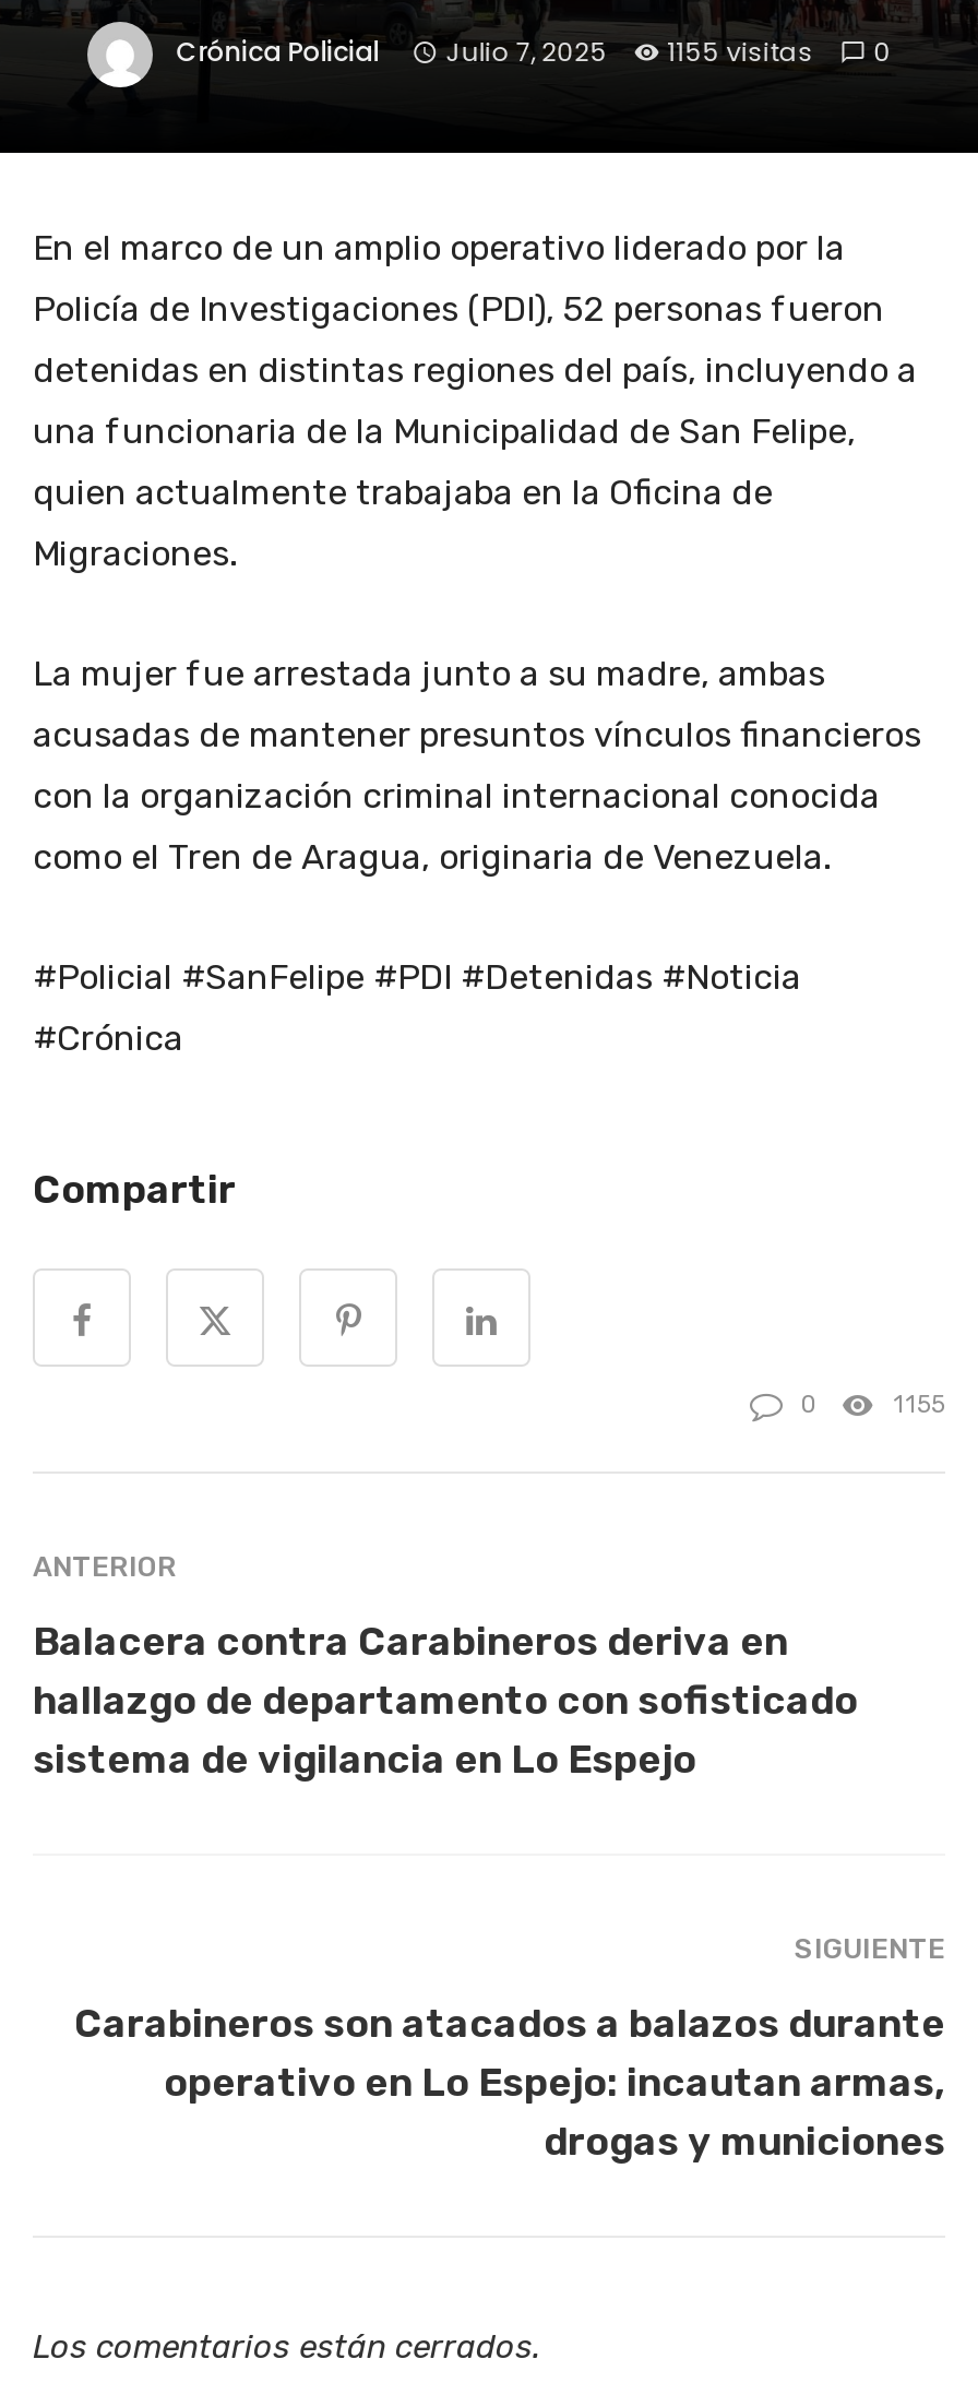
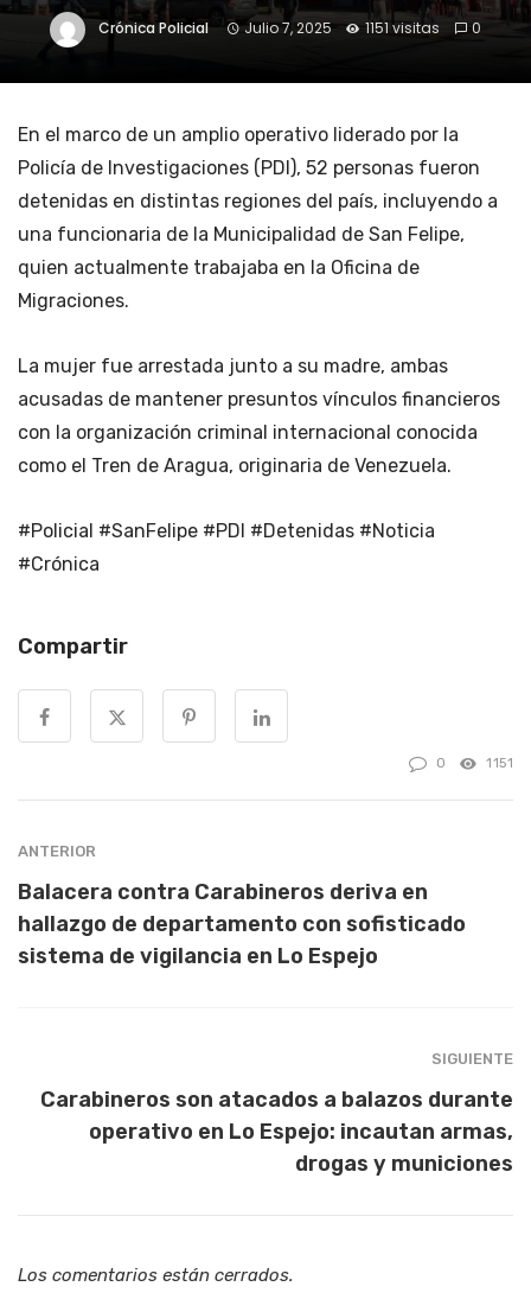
- Crónica Policial Julio 7, 2025 1155 visitas 0
+ Crónica Policial Julio 7, 2025 1151 visitas 0

- 1155
+ 1151
